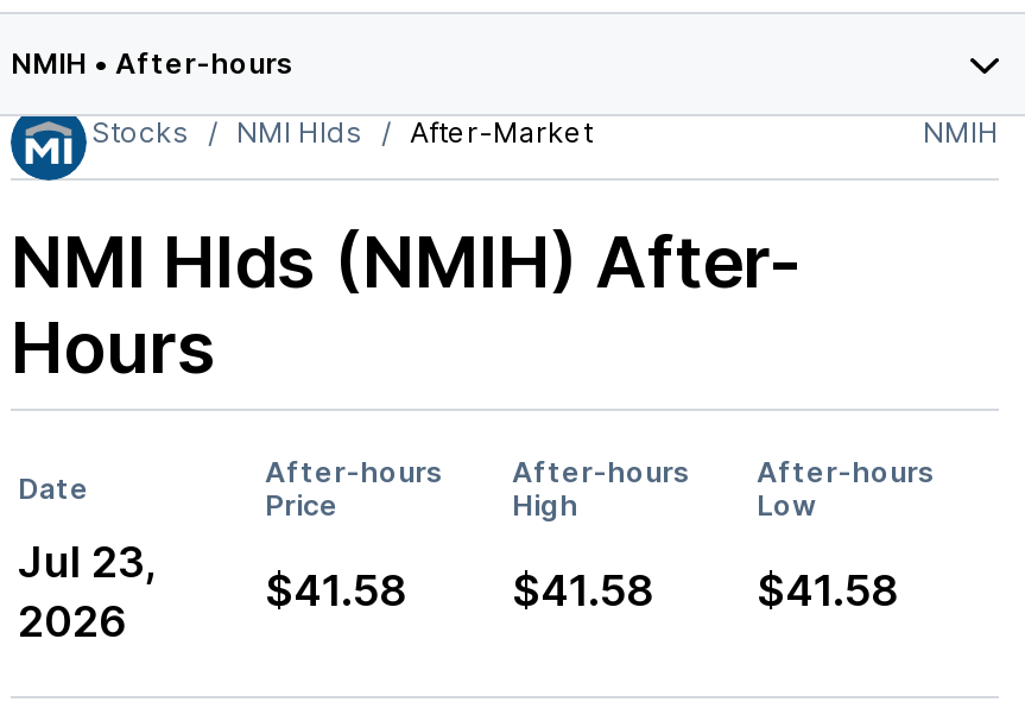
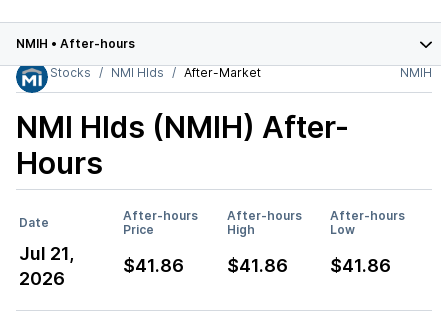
- Jul 23,
+ Jul 21,

- $41.58
+ $41.86

- $41.58
+ $41.86

- $41.58
+ $41.86
